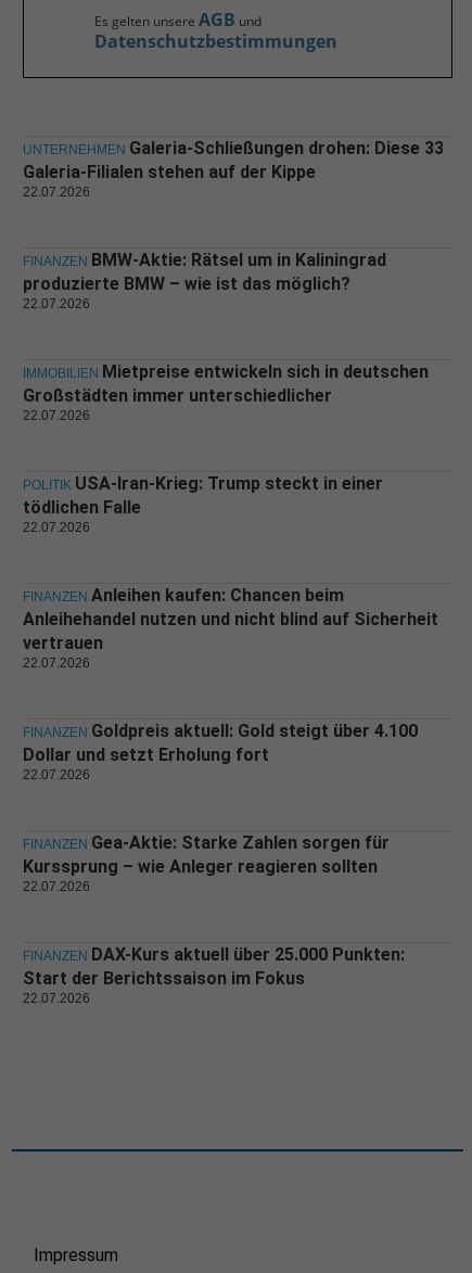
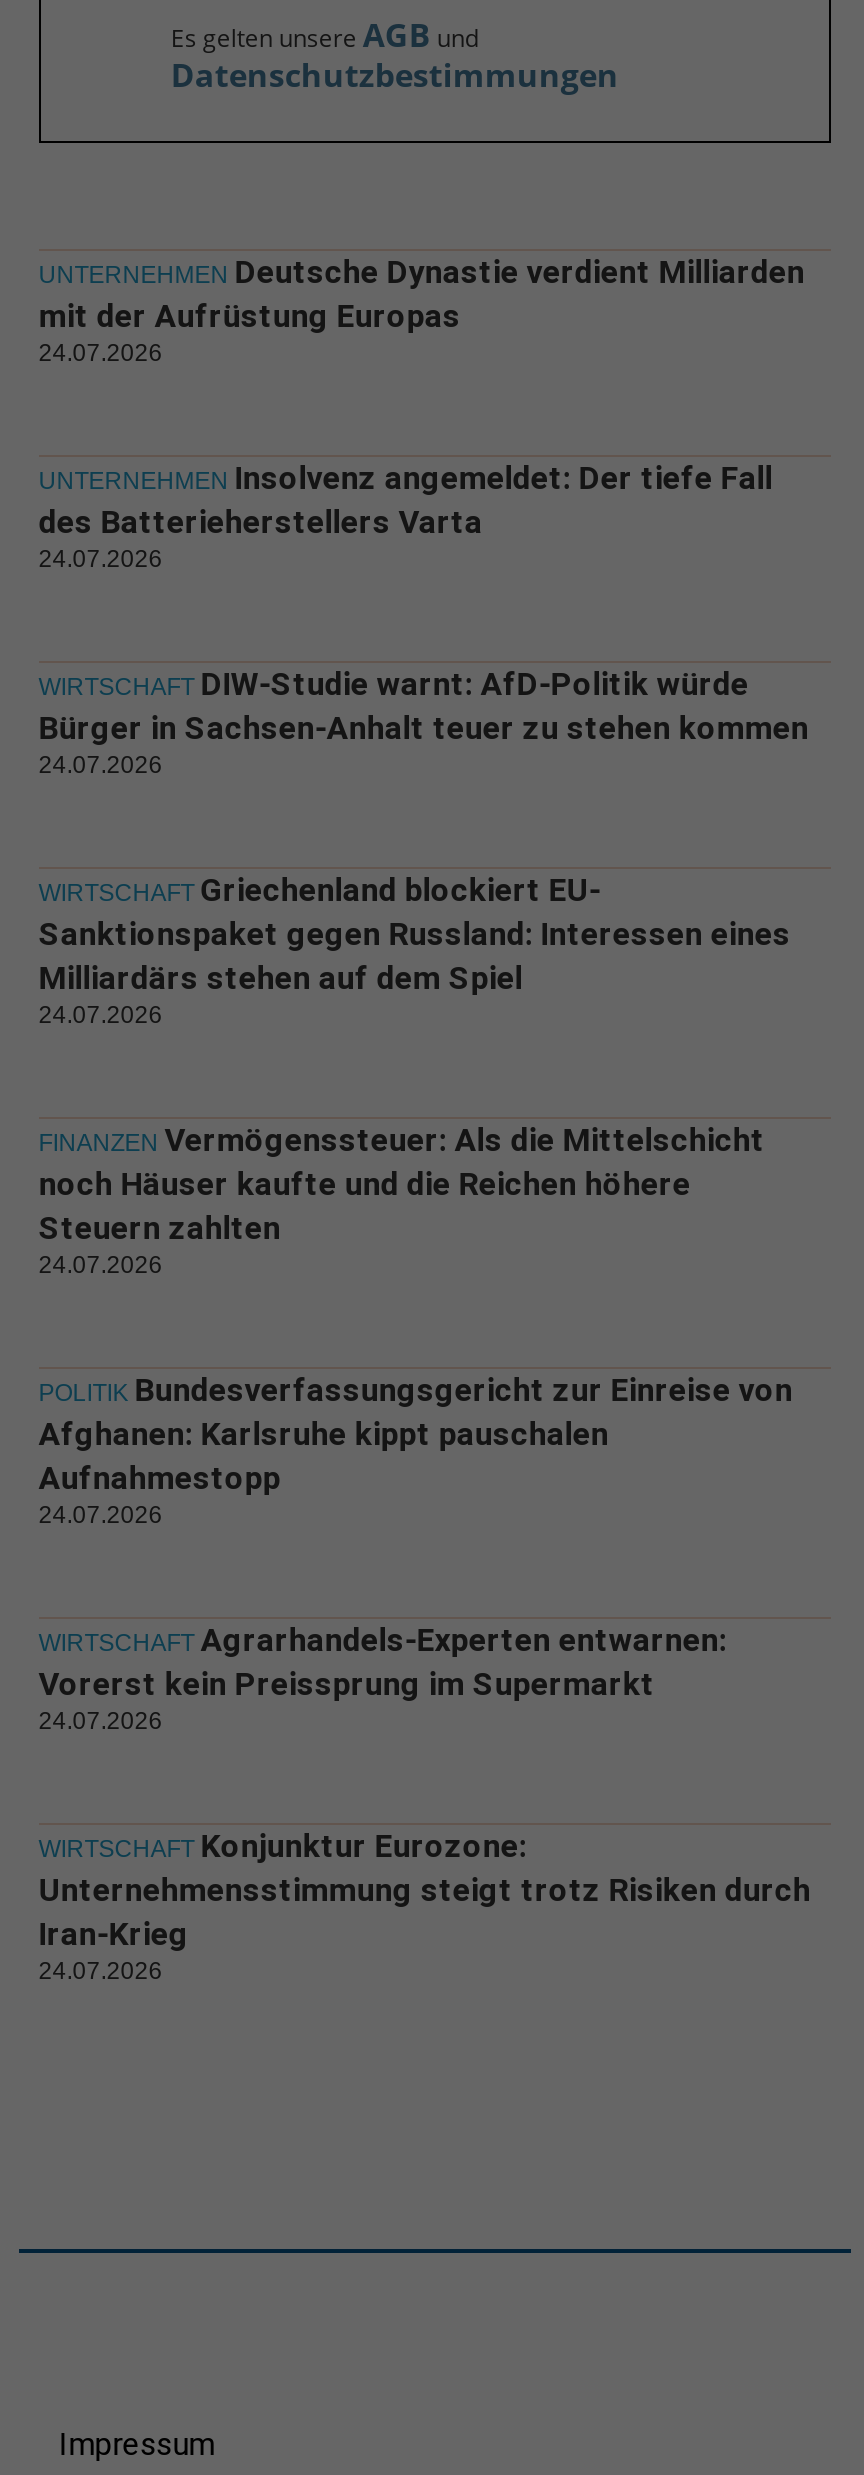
- UNTERNEHMEN Galeria-Schließungen drohen: Diese 33
- Galeria-Filialen stehen auf der Kippe
- 22.07.2026
+ UNTERNEHMEN Deutsche Dynastie verdient Milliarden
+ mit der Aufrüstung Europas
+ 24.07.2026

- FINANZEN BMW-Aktie: Rätsel um in Kaliningrad
- produzierte BMW – wie ist das möglich?
- 22.07.2026
+ UNTERNEHMEN Insolvenz angemeldet: Der tiefe Fall
+ des Batterieherstellers Varta
+ 24.07.2026

- IMMOBILIEN Mietpreise entwickeln sich in deutschen
- Großstädten immer unterschiedlicher
- 22.07.2026
+ WIRTSCHAFT DIW-Studie warnt: AfD-Politik würde
+ Bürger in Sachsen-Anhalt teuer zu stehen kommen
+ 24.07.2026

- POLITIK USA-Iran-Krieg: Trump steckt in einer
- tödlichen Falle
- 22.07.2026
+ WIRTSCHAFT Griechenland blockiert EU-
+ Sanktionspaket gegen Russland: Interessen eines
+ Milliardärs stehen auf dem Spiel
+ 24.07.2026

- FINANZEN Anleihen kaufen: Chancen beim
- Anleihehandel nutzen und nicht blind auf Sicherheit
- vertrauen
- 22.07.2026
+ FINANZEN Vermögenssteuer: Als die Mittelschicht
+ noch Häuser kaufte und die Reichen höhere
+ Steuern zahlten
+ 24.07.2026

- FINANZEN Goldpreis aktuell: Gold steigt über 4.100
- Dollar und setzt Erholung fort
- 22.07.2026
+ POLITIK Bundesverfassungsgericht zur Einreise von
+ Afghanen: Karlsruhe kippt pauschalen
+ Aufnahmestopp
+ 24.07.2026

- FINANZEN Gea-Aktie: Starke Zahlen sorgen für
- Kurssprung – wie Anleger reagieren sollten
- 22.07.2026
+ WIRTSCHAFT Agrarhandels-Experten entwarnen:
+ Vorerst kein Preissprung im Supermarkt
+ 24.07.2026

- FINANZEN DAX-Kurs aktuell über 25.000 Punkten:
- Start der Berichtssaison im Fokus
- 22.07.2026
+ WIRTSCHAFT Konjunktur Eurozone:
+ Unternehmensstimmung steigt trotz Risiken durch
+ Iran-Krieg
+ 24.07.2026
